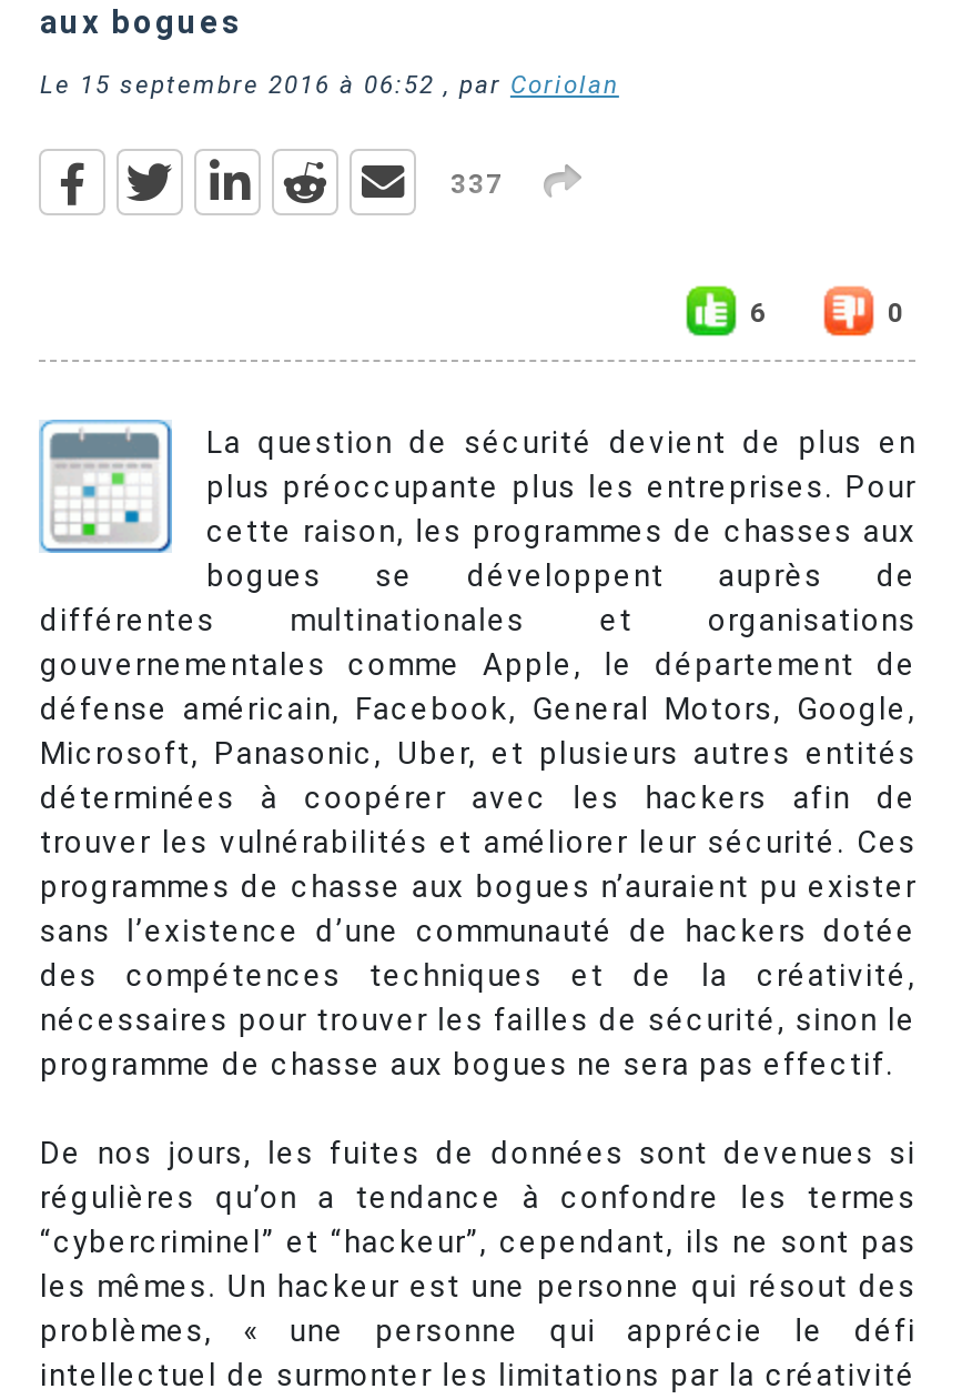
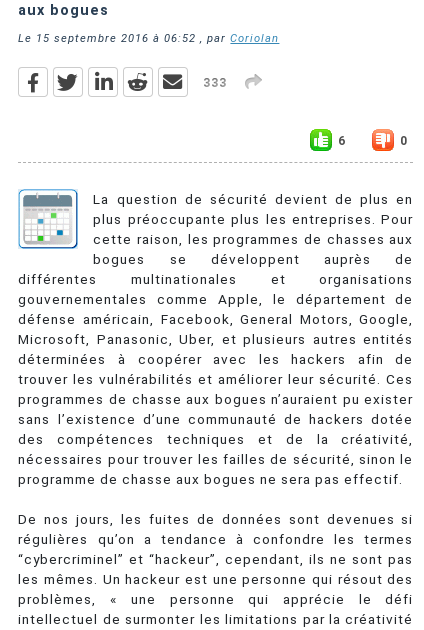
- 337
+ 333
